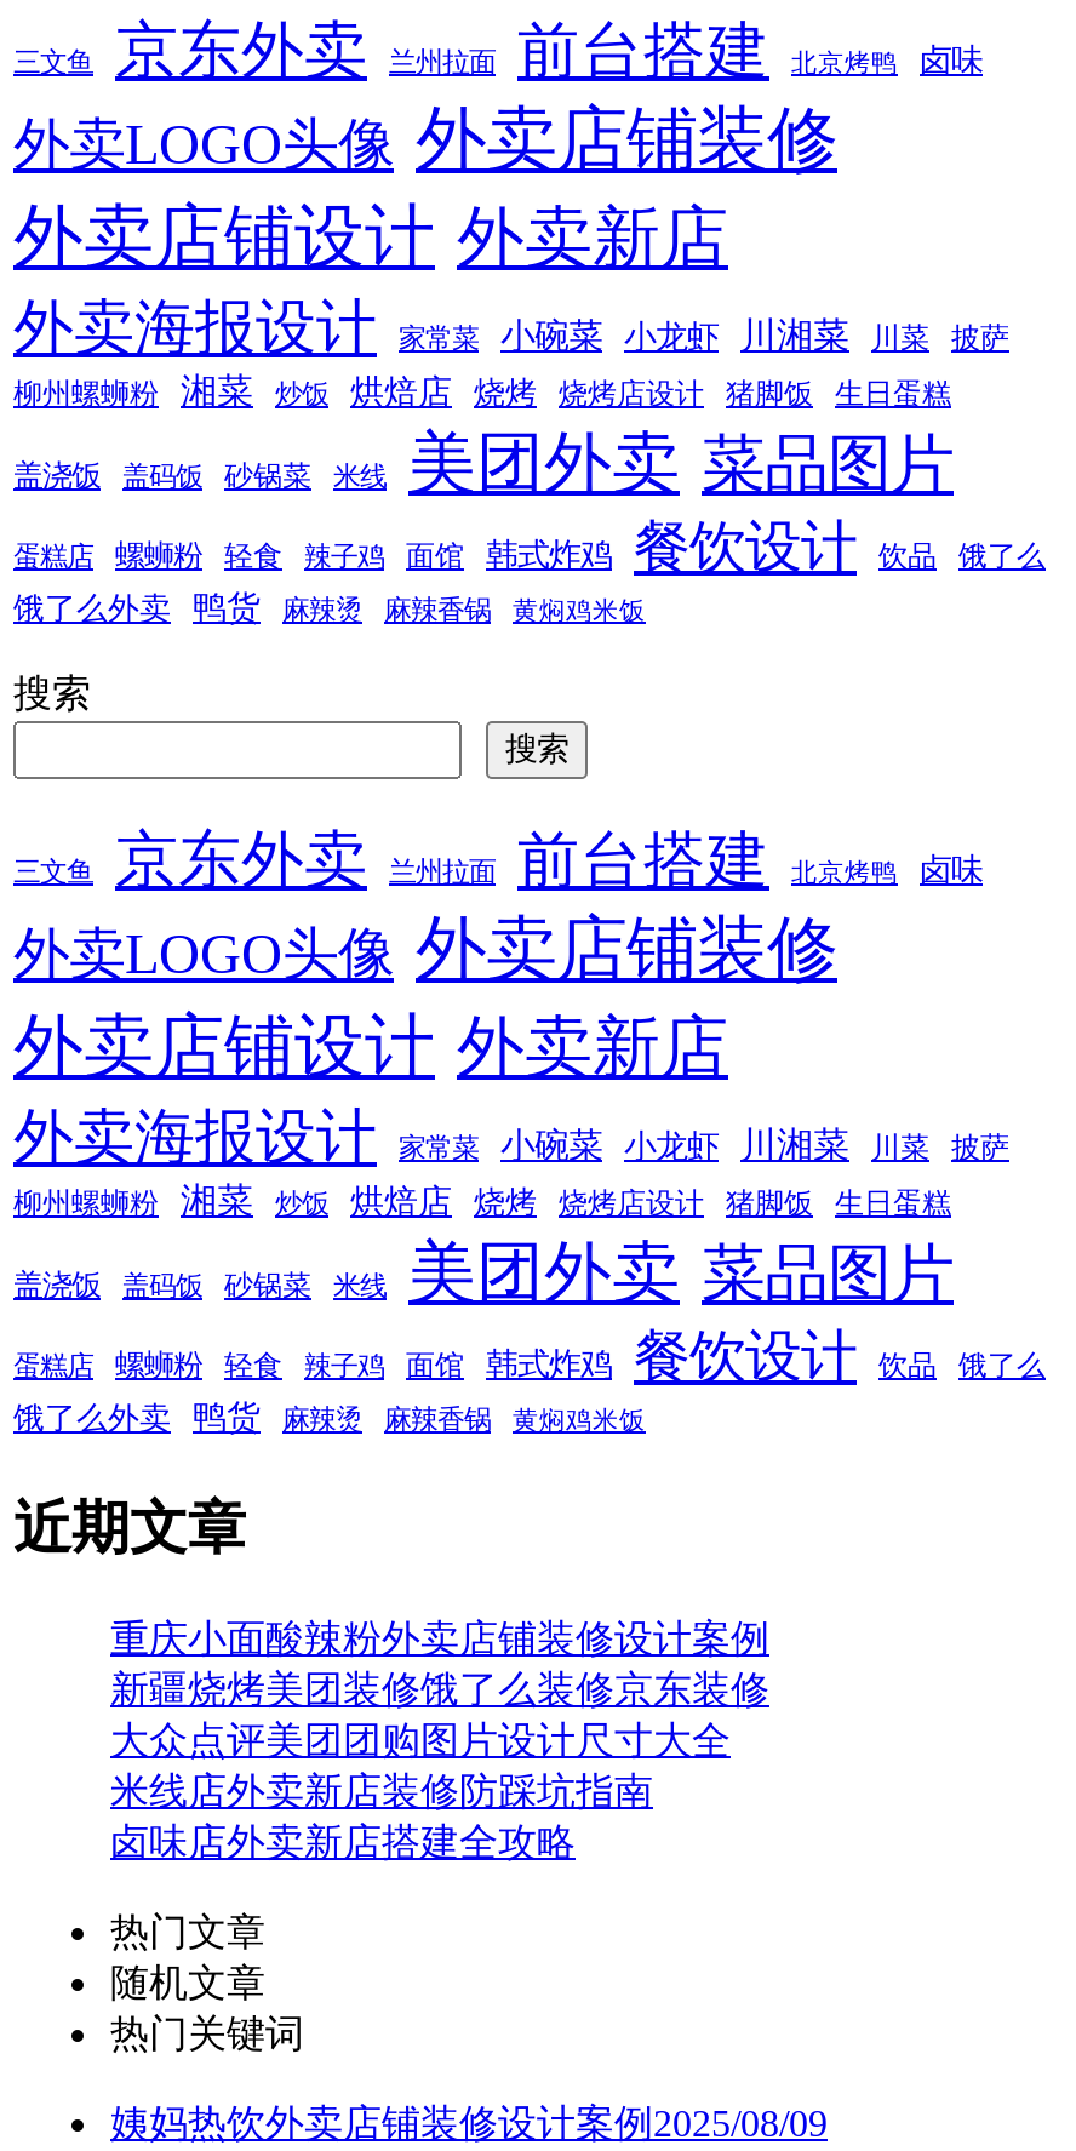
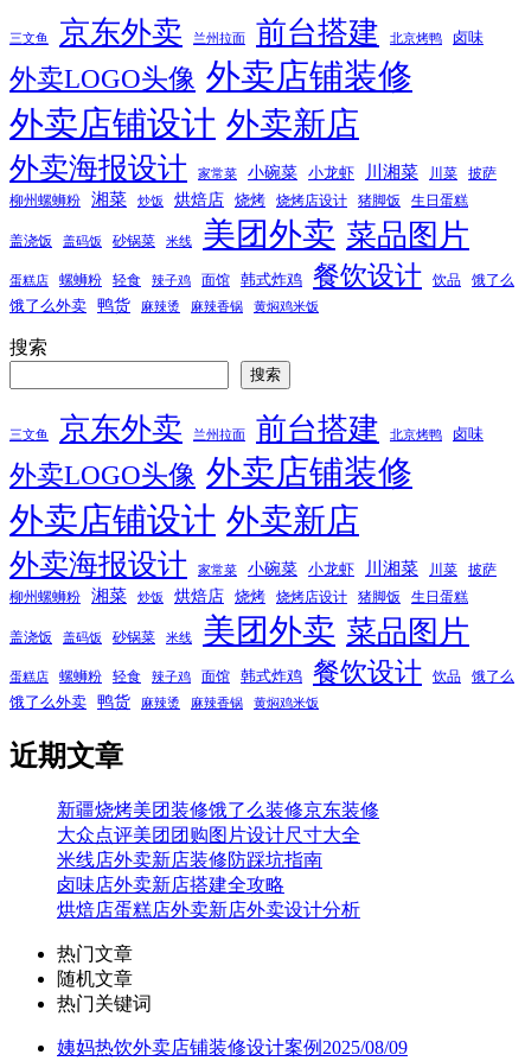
- 重庆小面酸辣粉外卖店铺装修设计案例

moved up: 新疆烧烤美团装修饿了么装修京东装修 | 大众点评美团团购图片设计尺寸大全 | 卤味店外卖新店搭建全攻略

+ 烘焙店蛋糕店外卖新店外卖设计分析
